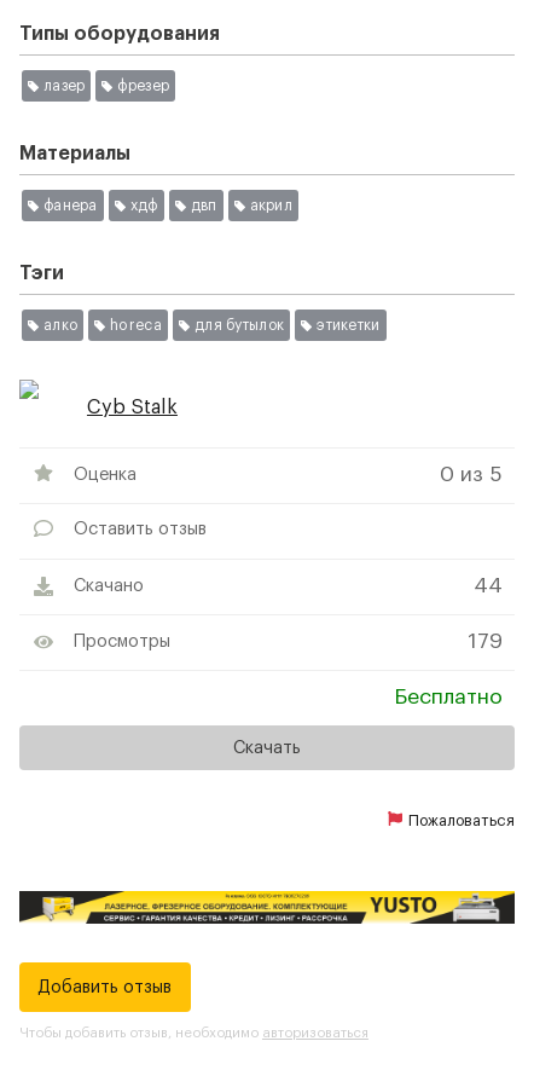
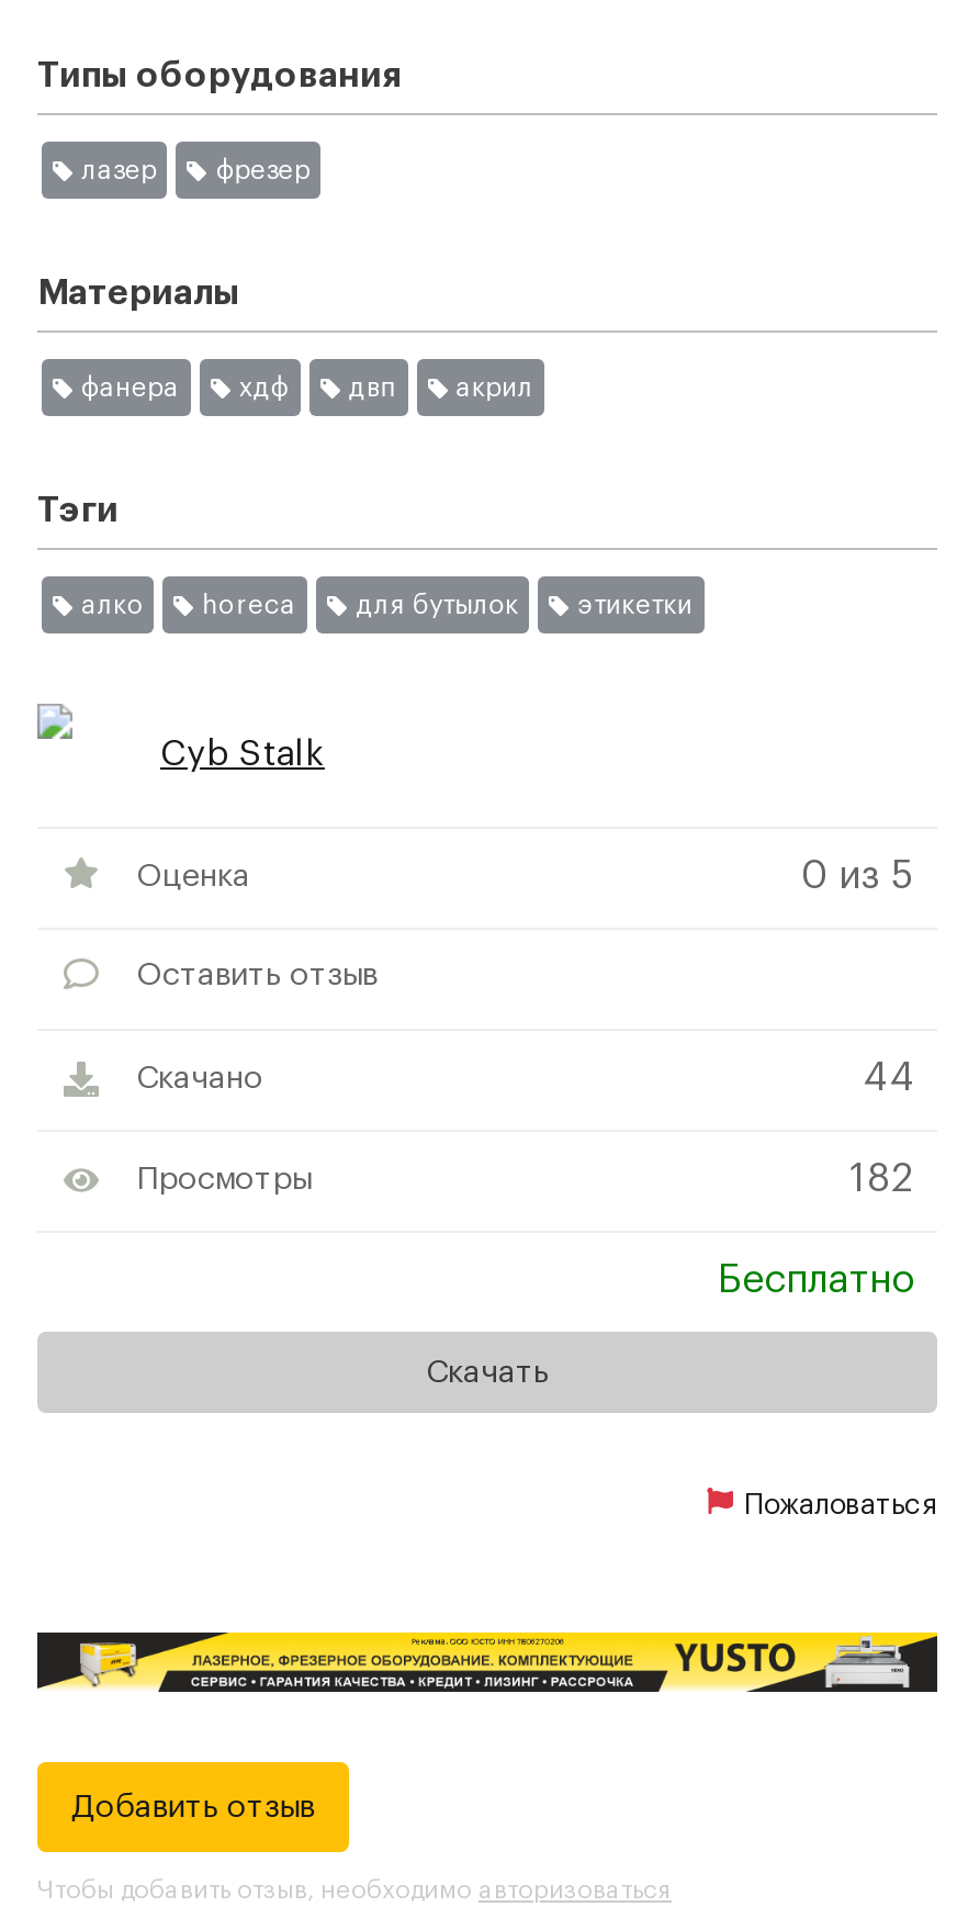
- 179
+ 182
